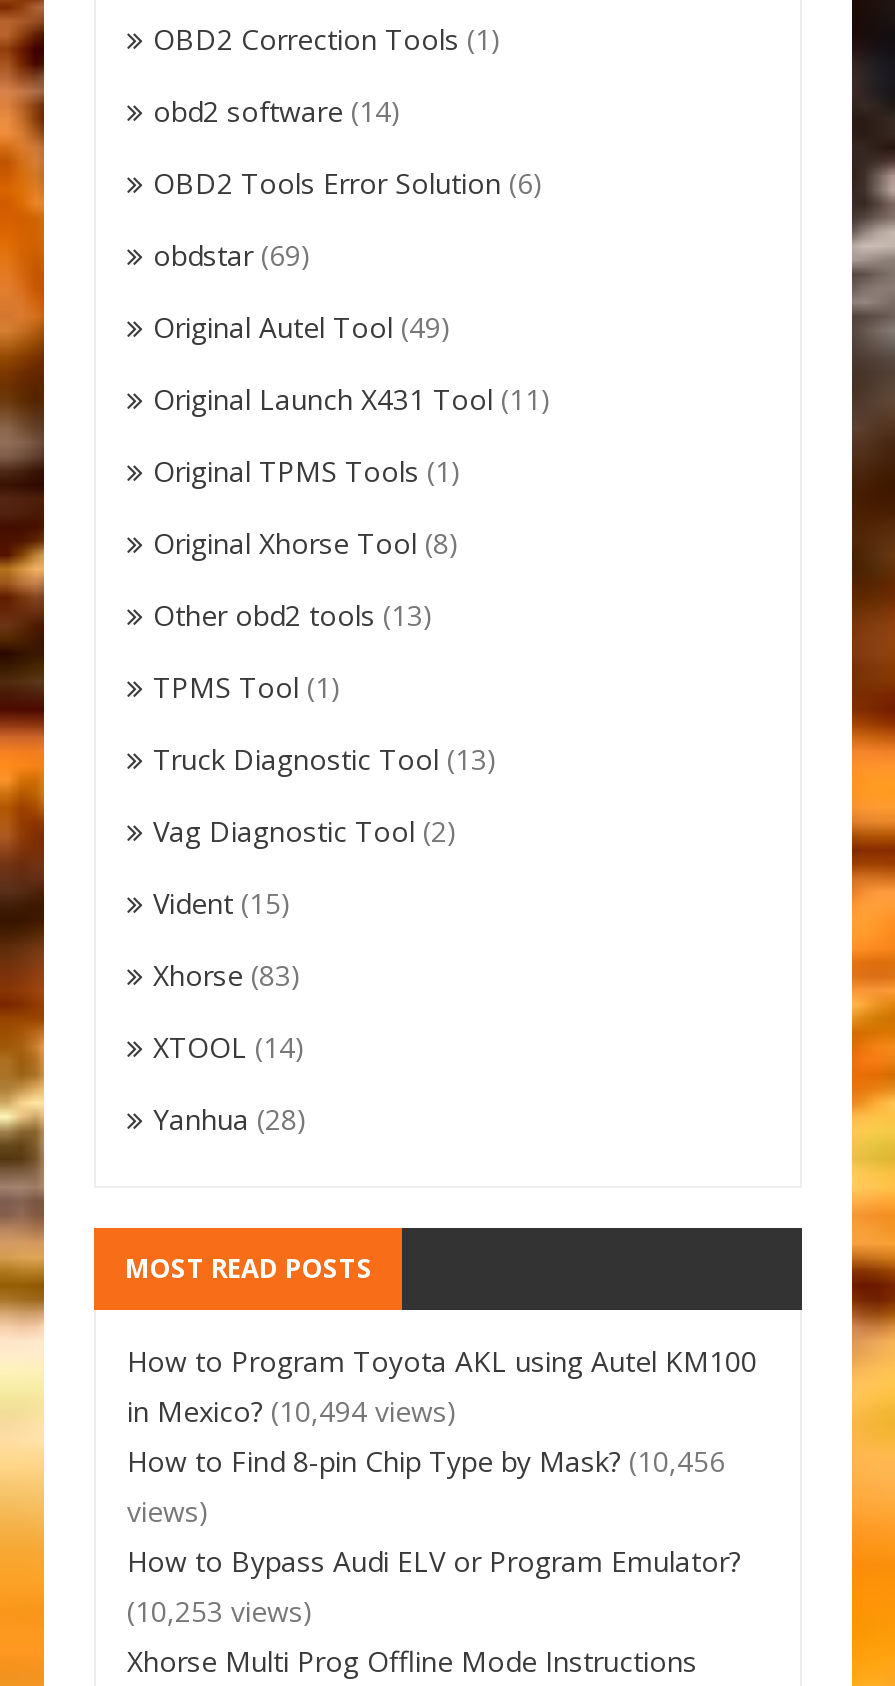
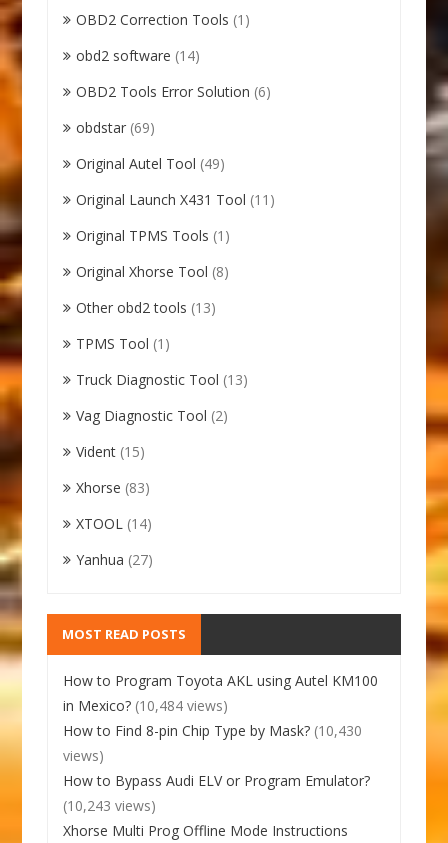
- Yanhua (28)
+ Yanhua (27)

- in Mexico? (10,494 views)
+ in Mexico? (10,484 views)

- How to Find 8-pin Chip Type by Mask? (10,456
+ How to Find 8-pin Chip Type by Mask? (10,430

- (10,253 views)
+ (10,243 views)
